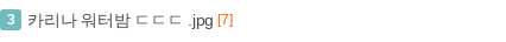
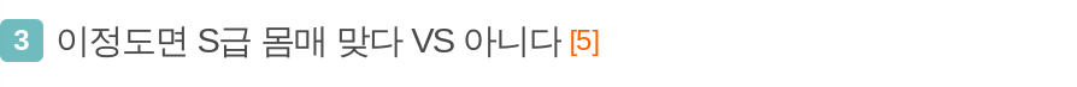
- 카리나 워터밤 ㄷㄷㄷ .jpg [7]
+ 이정도면 S급 몸매 맞다 VS 아니다 [5]
